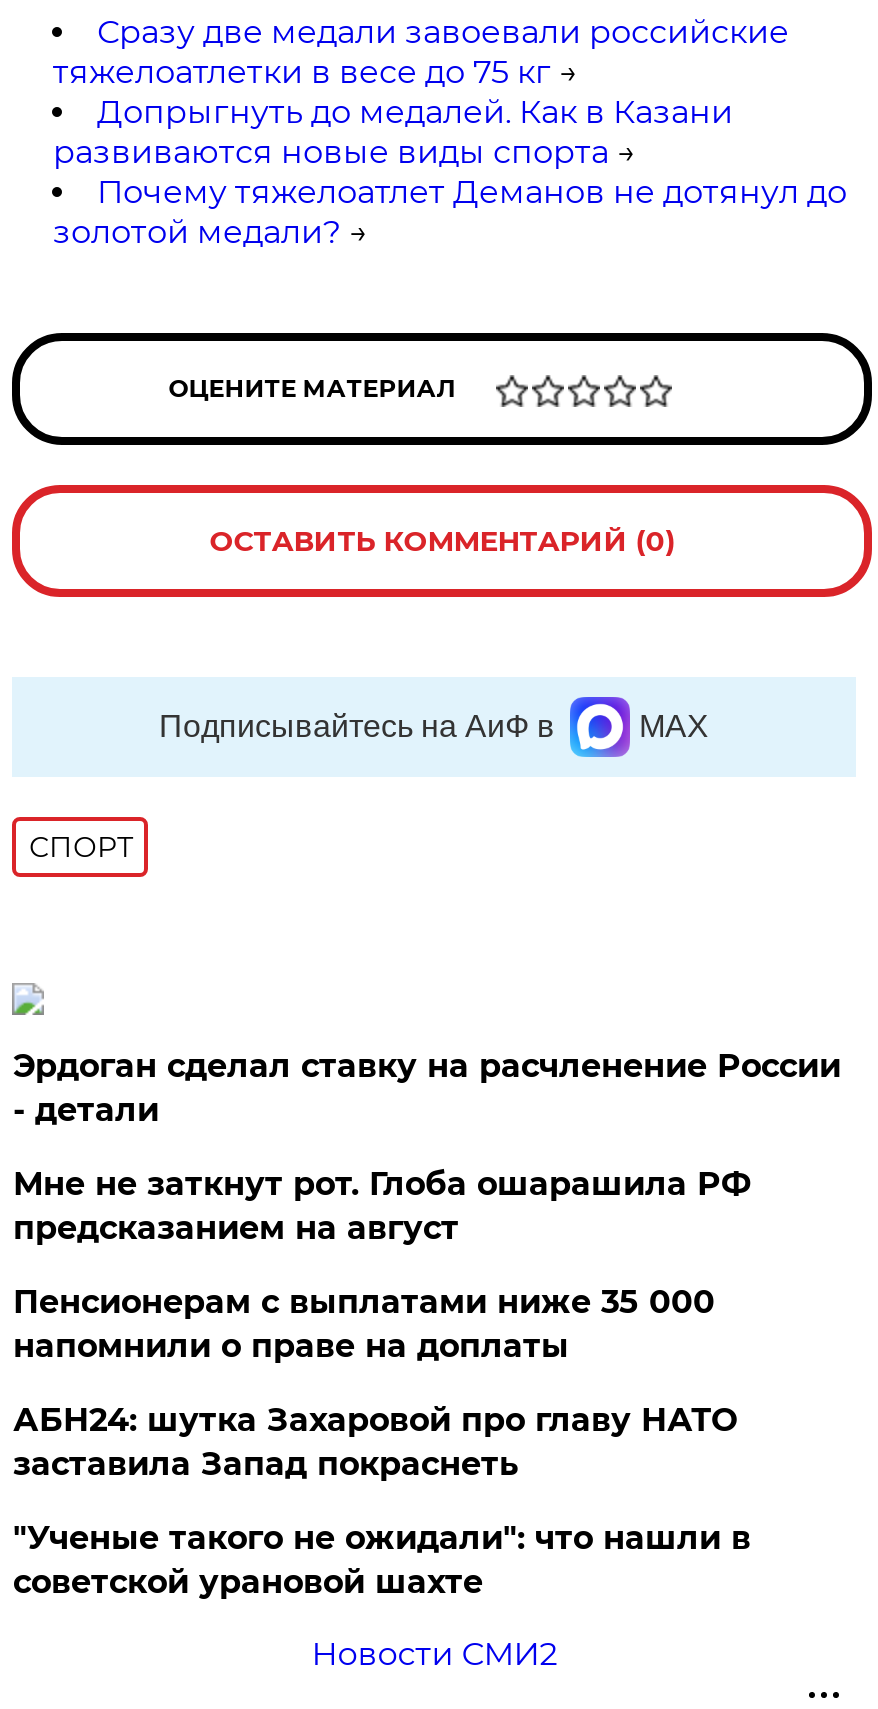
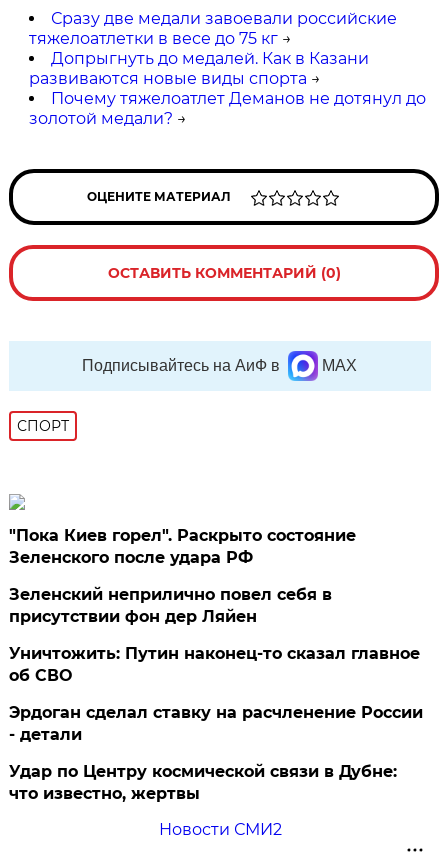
+ "Пока Киев горел". Раскрыто состояние
+ Зеленского после удара РФ
+ Зеленский неприлично повел cебя в
+ присутствии фон дер Ляйен
+ Уничтожить: Путин наконец-то сказал главное
+ об СВО

moved down: Эрдоган сделал ставку на расчленение России | - детали

- Мне не заткнут рот. Глоба ошарашила РФ
- предсказанием на август
- Пенсионерам с выплатами ниже 35 000
- напомнили о праве на доплаты
- АБН24: шутка Захаровой про главу НАТО
- заставила Запад покраснеть
- "Ученые такого не ожидали": что нашли в
- советской урановой шахте
+ Удар по Центру космической связи в Дубне:
+ что известно, жертвы
